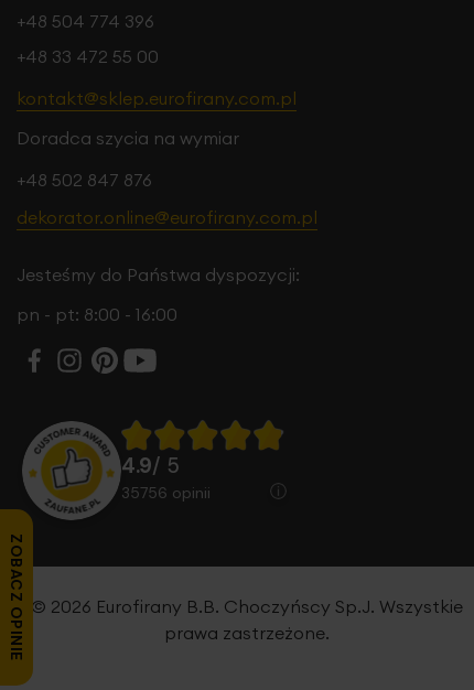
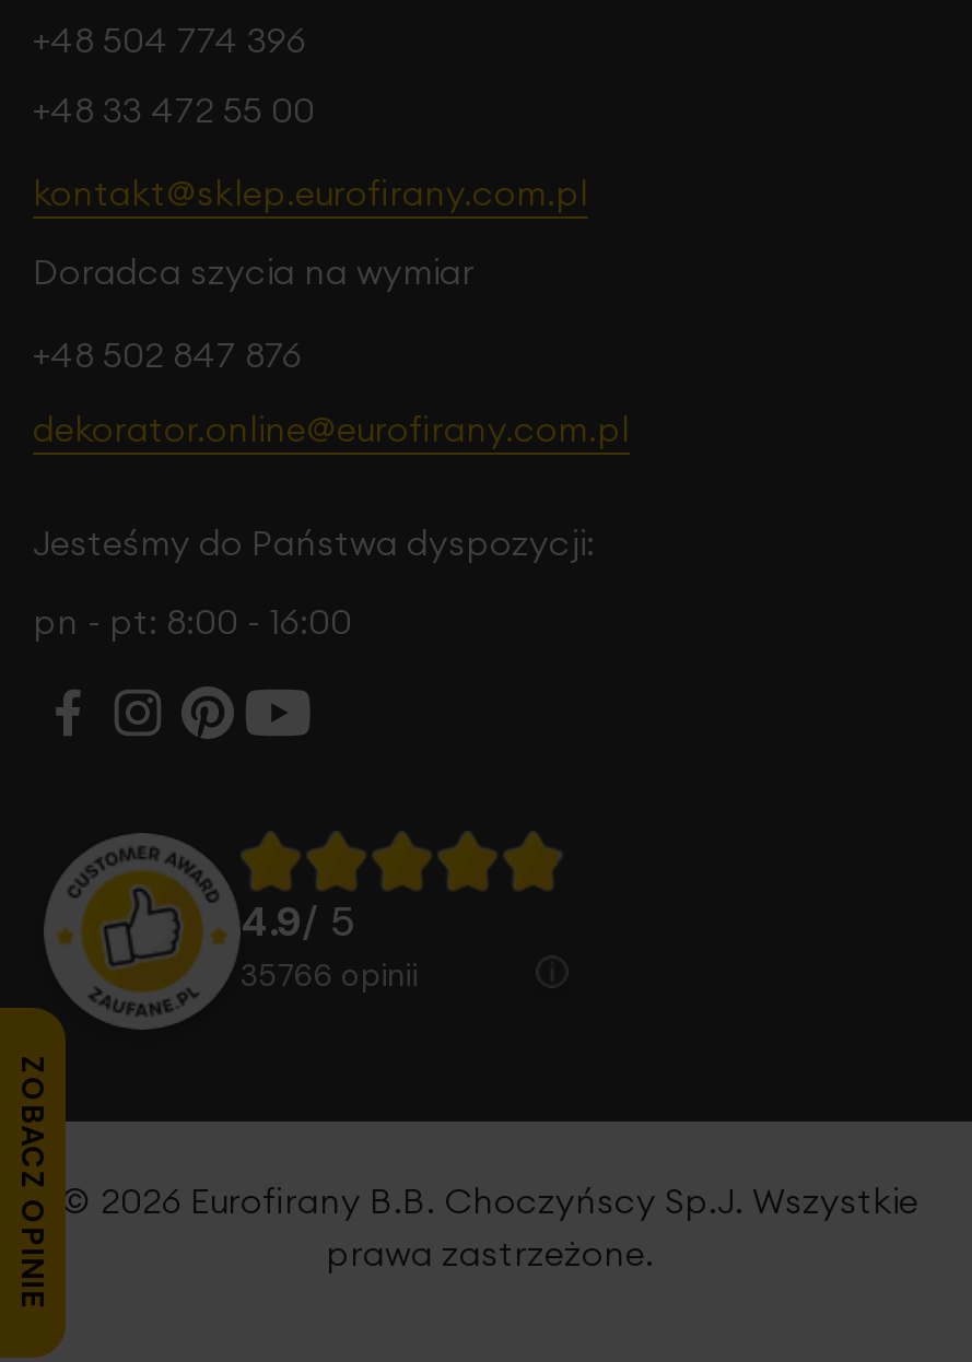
- 35756 opinii
+ 35766 opinii
